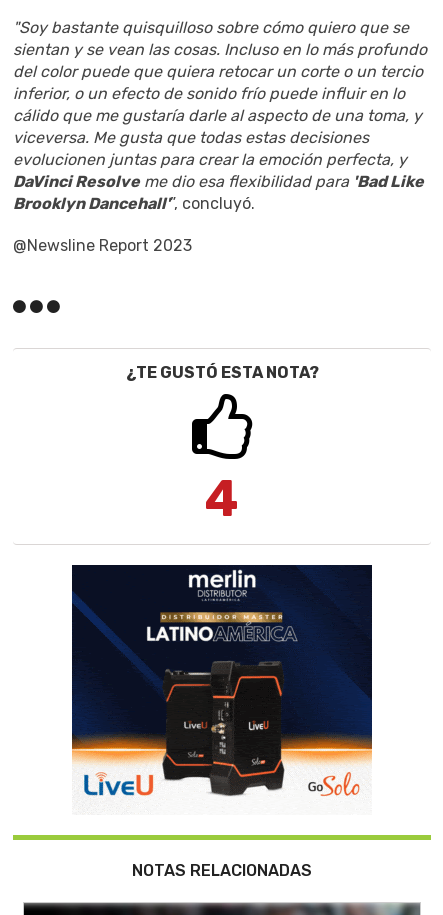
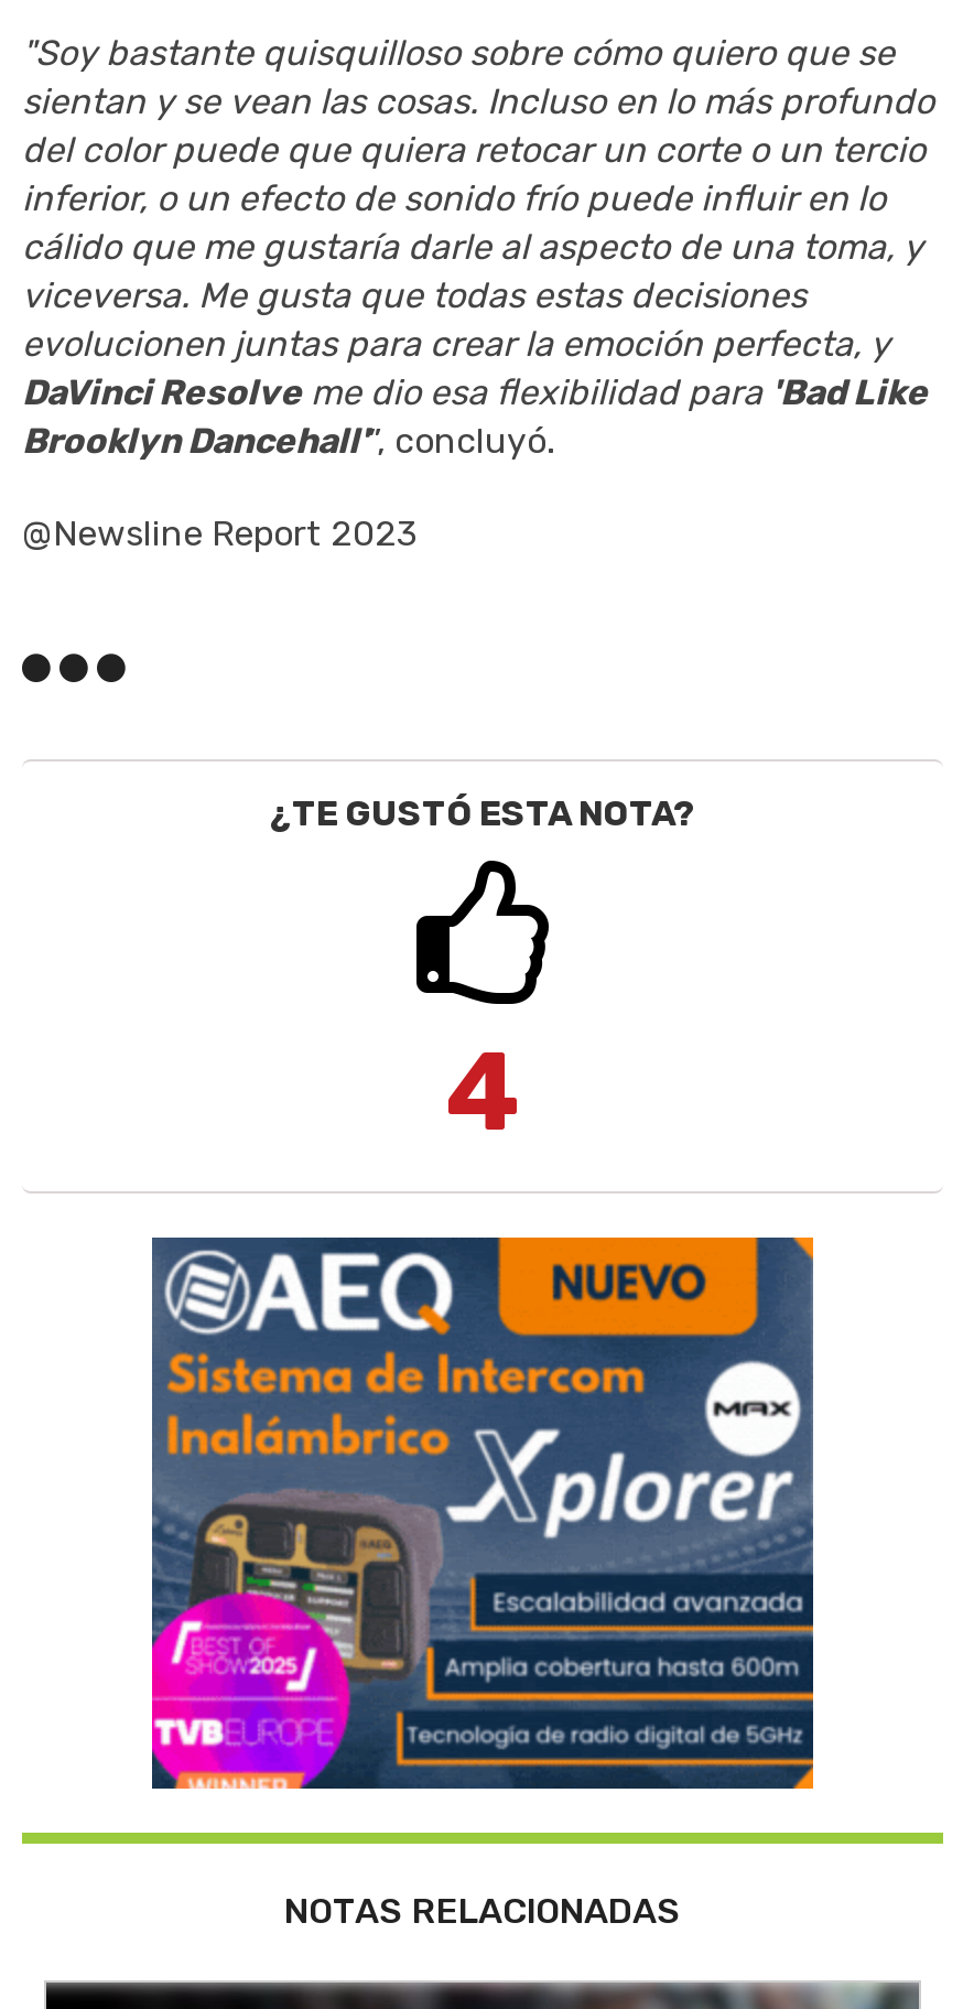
- [image]
+ [image]
